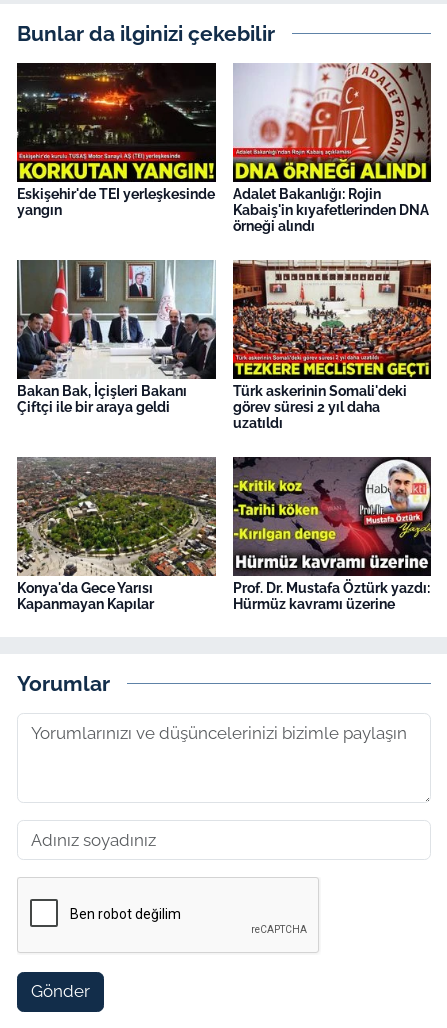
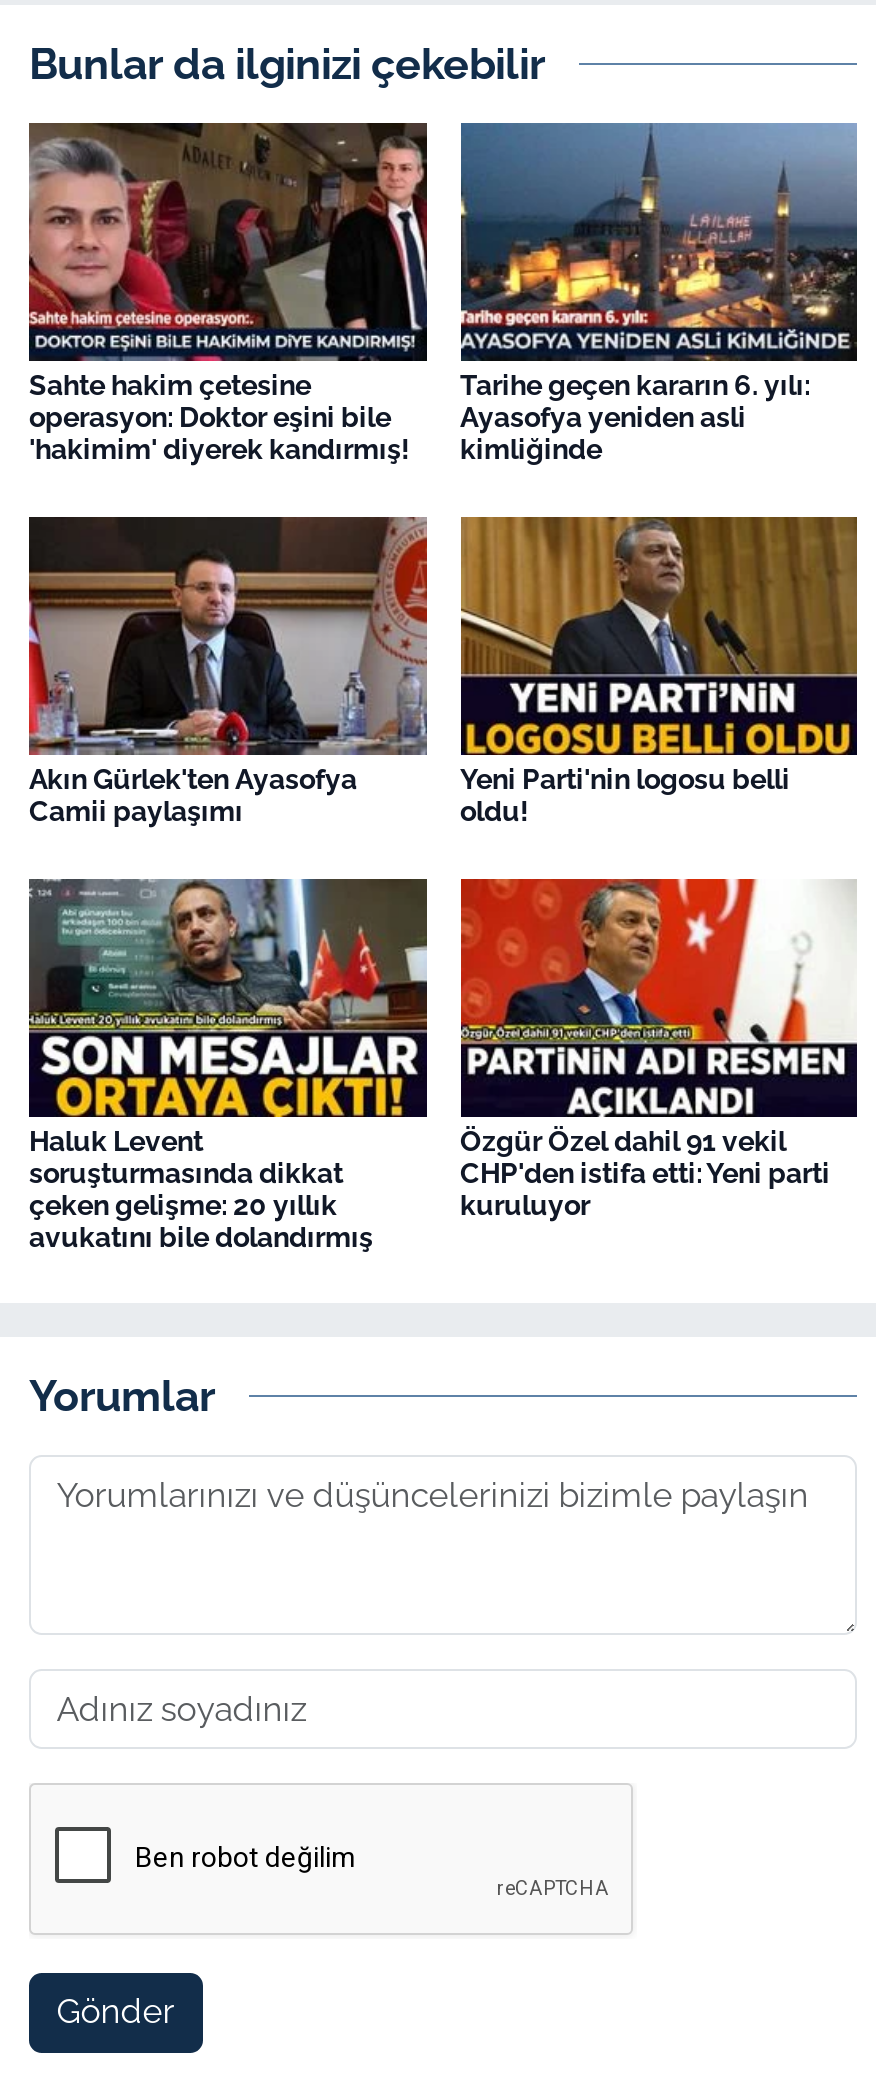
- [image]
- Eskişehir'de TEI yerleşkesinde
- yangın
+ [image]
+ Sahte hakim çetesine
+ operasyon: Doktor eşini bile
+ 'hakimim' diyerek kandırmış!

- [image]
- Adalet Bakanlığı: Rojin
- Kabaiş'in kıyafetlerinden DNA
- örneği alındı
+ [image]
+ Tarihe geçen kararın 6. yılı:
+ Ayasofya yeniden asli
+ kimliğinde

- [image]
- Bakan Bak, İçişleri Bakanı
- Çiftçi ile bir araya geldi
+ [image]
+ Akın Gürlek'ten Ayasofya
+ Camii paylaşımı

- [image]
- Türk askerinin Somali'deki
- görev süresi 2 yıl daha
- uzatıldı
+ [image]
+ Yeni Parti'nin logosu belli
+ oldu!

- [image]
- Konya'da Gece Yarısı
- Kapanmayan Kapılar
+ [image]
+ Haluk Levent
+ soruşturmasında dikkat
+ çeken gelişme: 20 yıllık
+ avukatını bile dolandırmış

- [image]
- Prof. Dr. Mustafa Öztürk yazdı:
- Hürmüz kavramı üzerine
+ [image]
+ Özgür Özel dahil 91 vekil
+ CHP'den istifa etti: Yeni parti
+ kuruluyor
